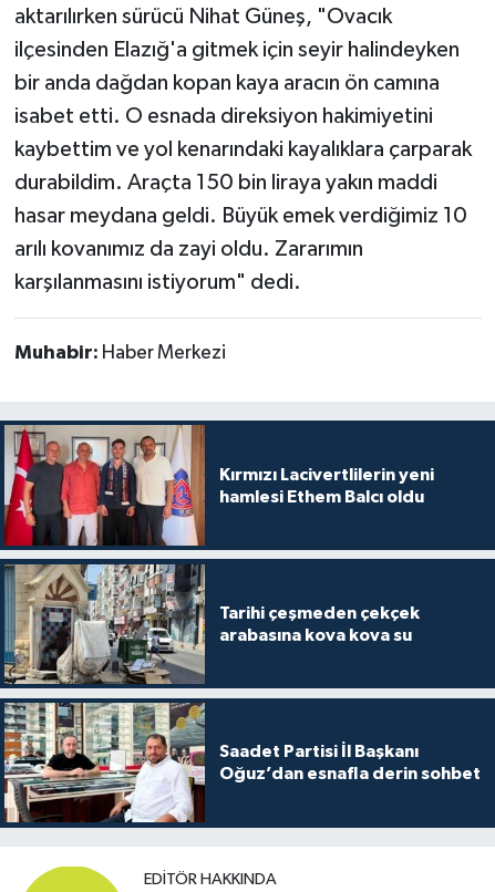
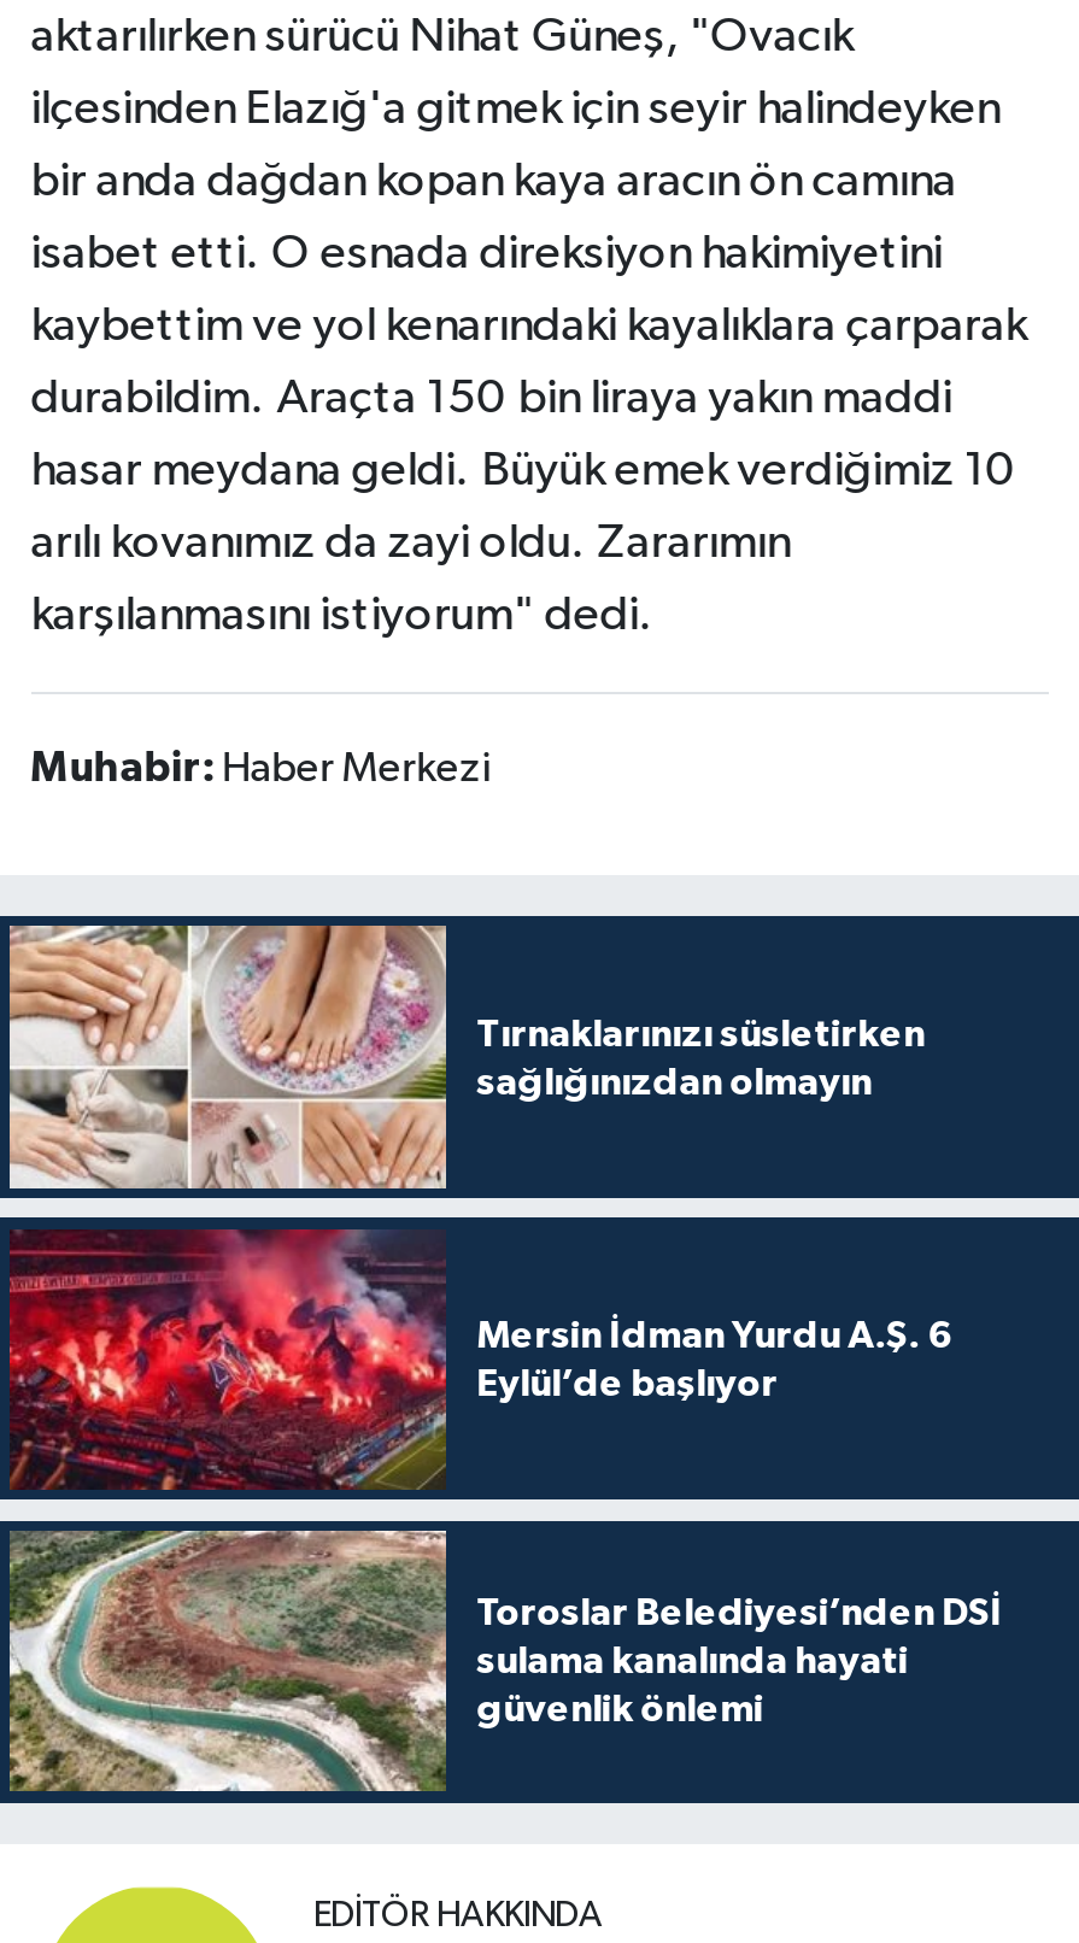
- [image]
- Kırmızı Lacivertlilerin yeni
- hamlesi Ethem Balcı oldu
+ [image]
+ Tırnaklarınızı süsletirken
+ sağlığınızdan olmayın

- [image]
- Tarihi çeşmeden çekçek
- arabasına kova kova su
+ [image]
+ Mersin İdman Yurdu A.Ş. 6
+ Eylül’de başlıyor

- [image]
- Saadet Partisi İl Başkanı
- Oğuz’dan esnafla derin sohbet
+ [image]
+ Toroslar Belediyesi’nden DSİ
+ sulama kanalında hayati
+ güvenlik önlemi
